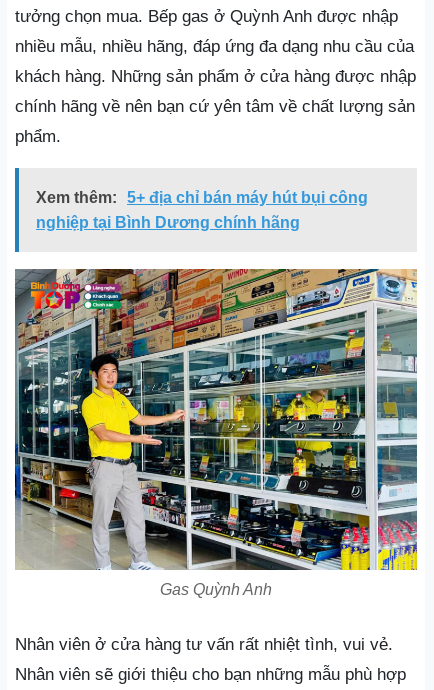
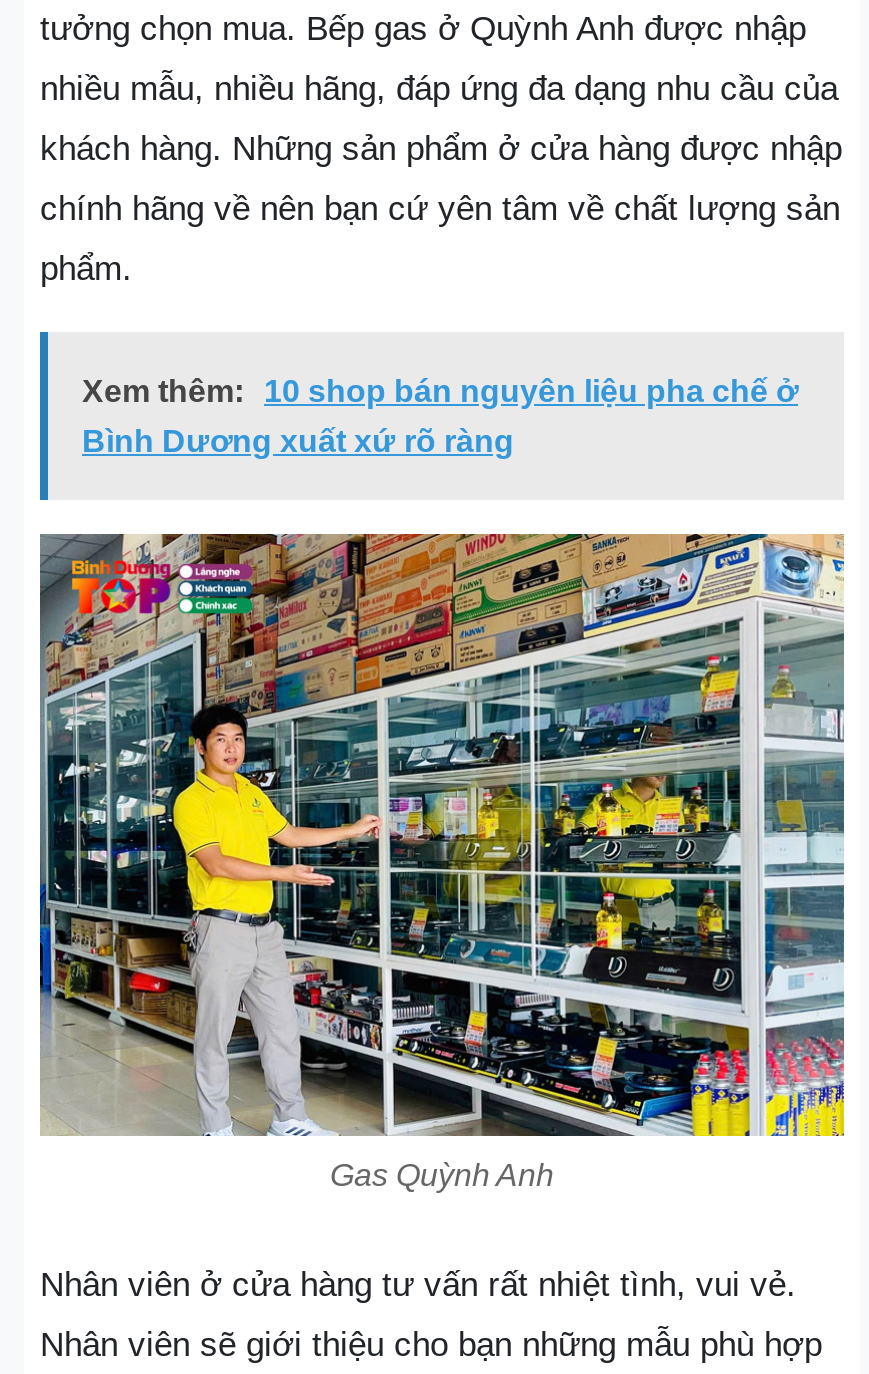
- Xem thêm: 5+ địa chỉ bán máy hút bụi công
+ Xem thêm: 10 shop bán nguyên liệu pha chế ở

- nghiệp tại Bình Dương chính hãng
+ Bình Dương xuất xứ rõ ràng
